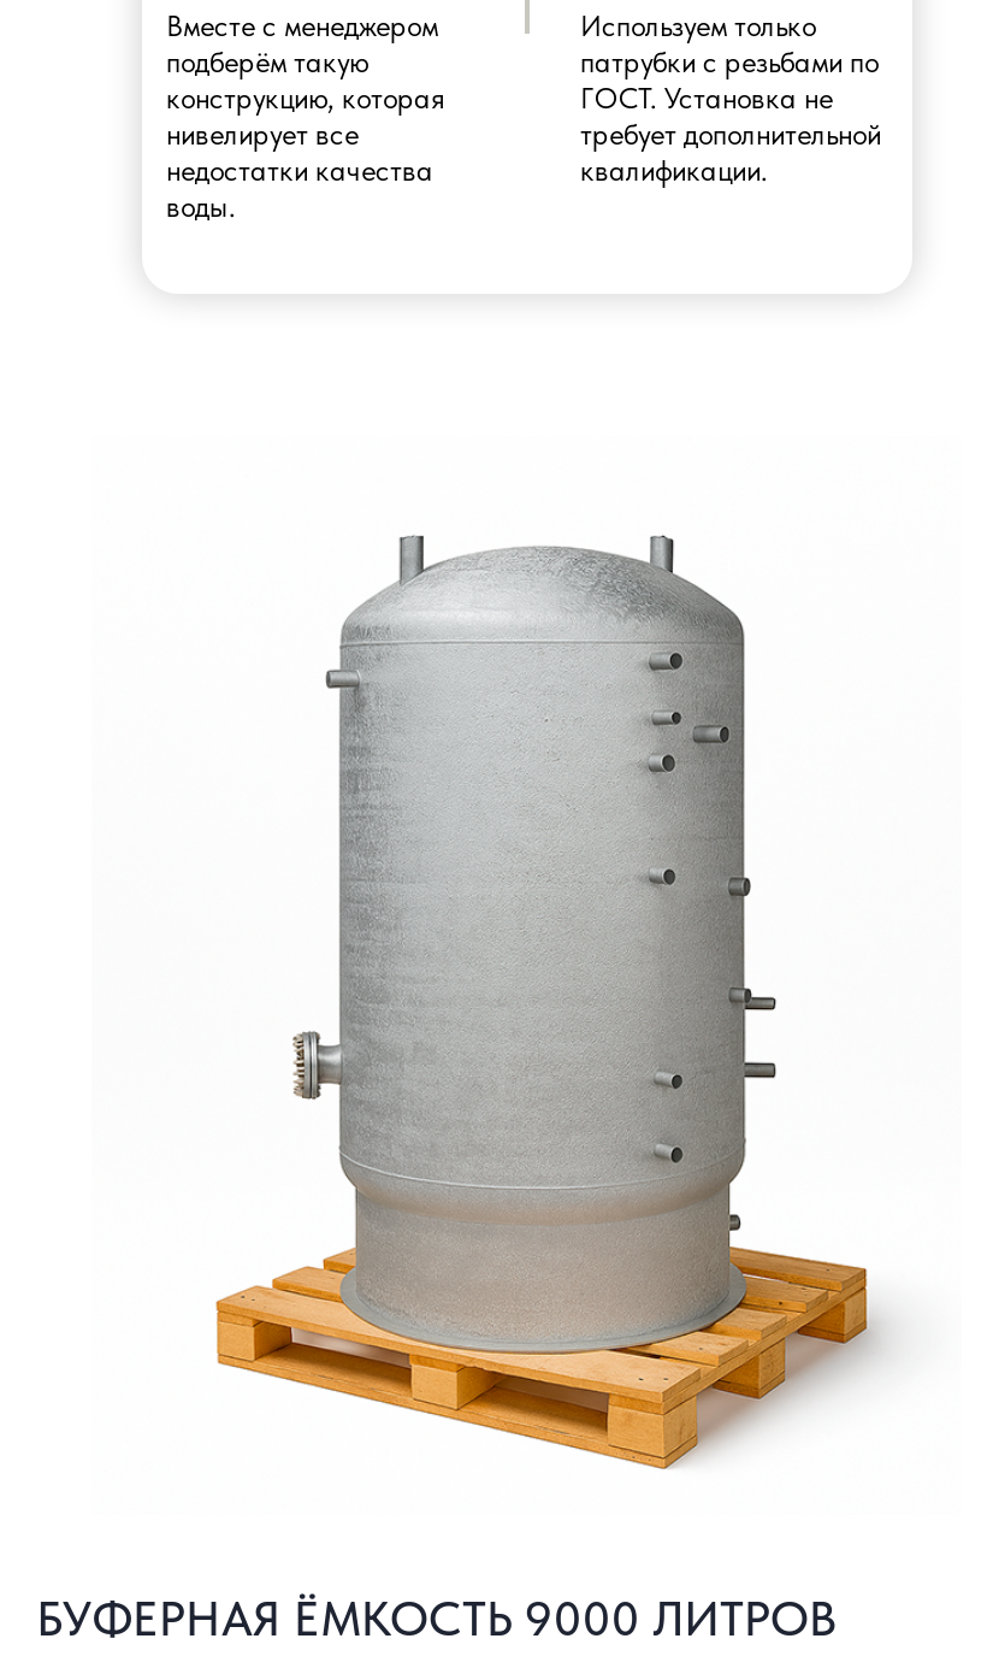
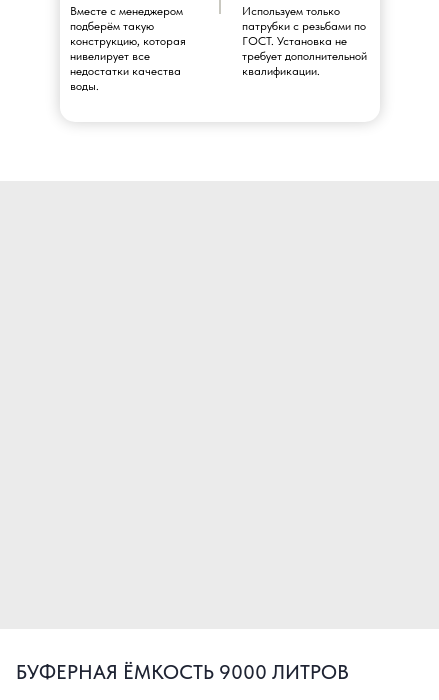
- [image]
